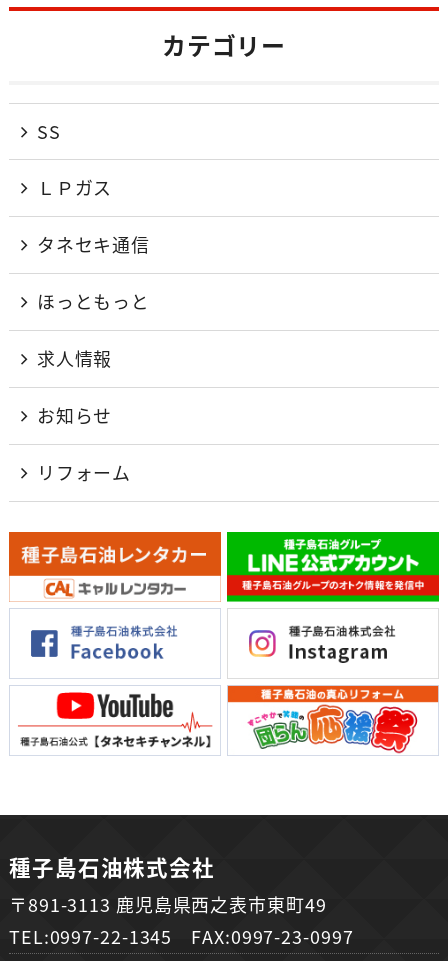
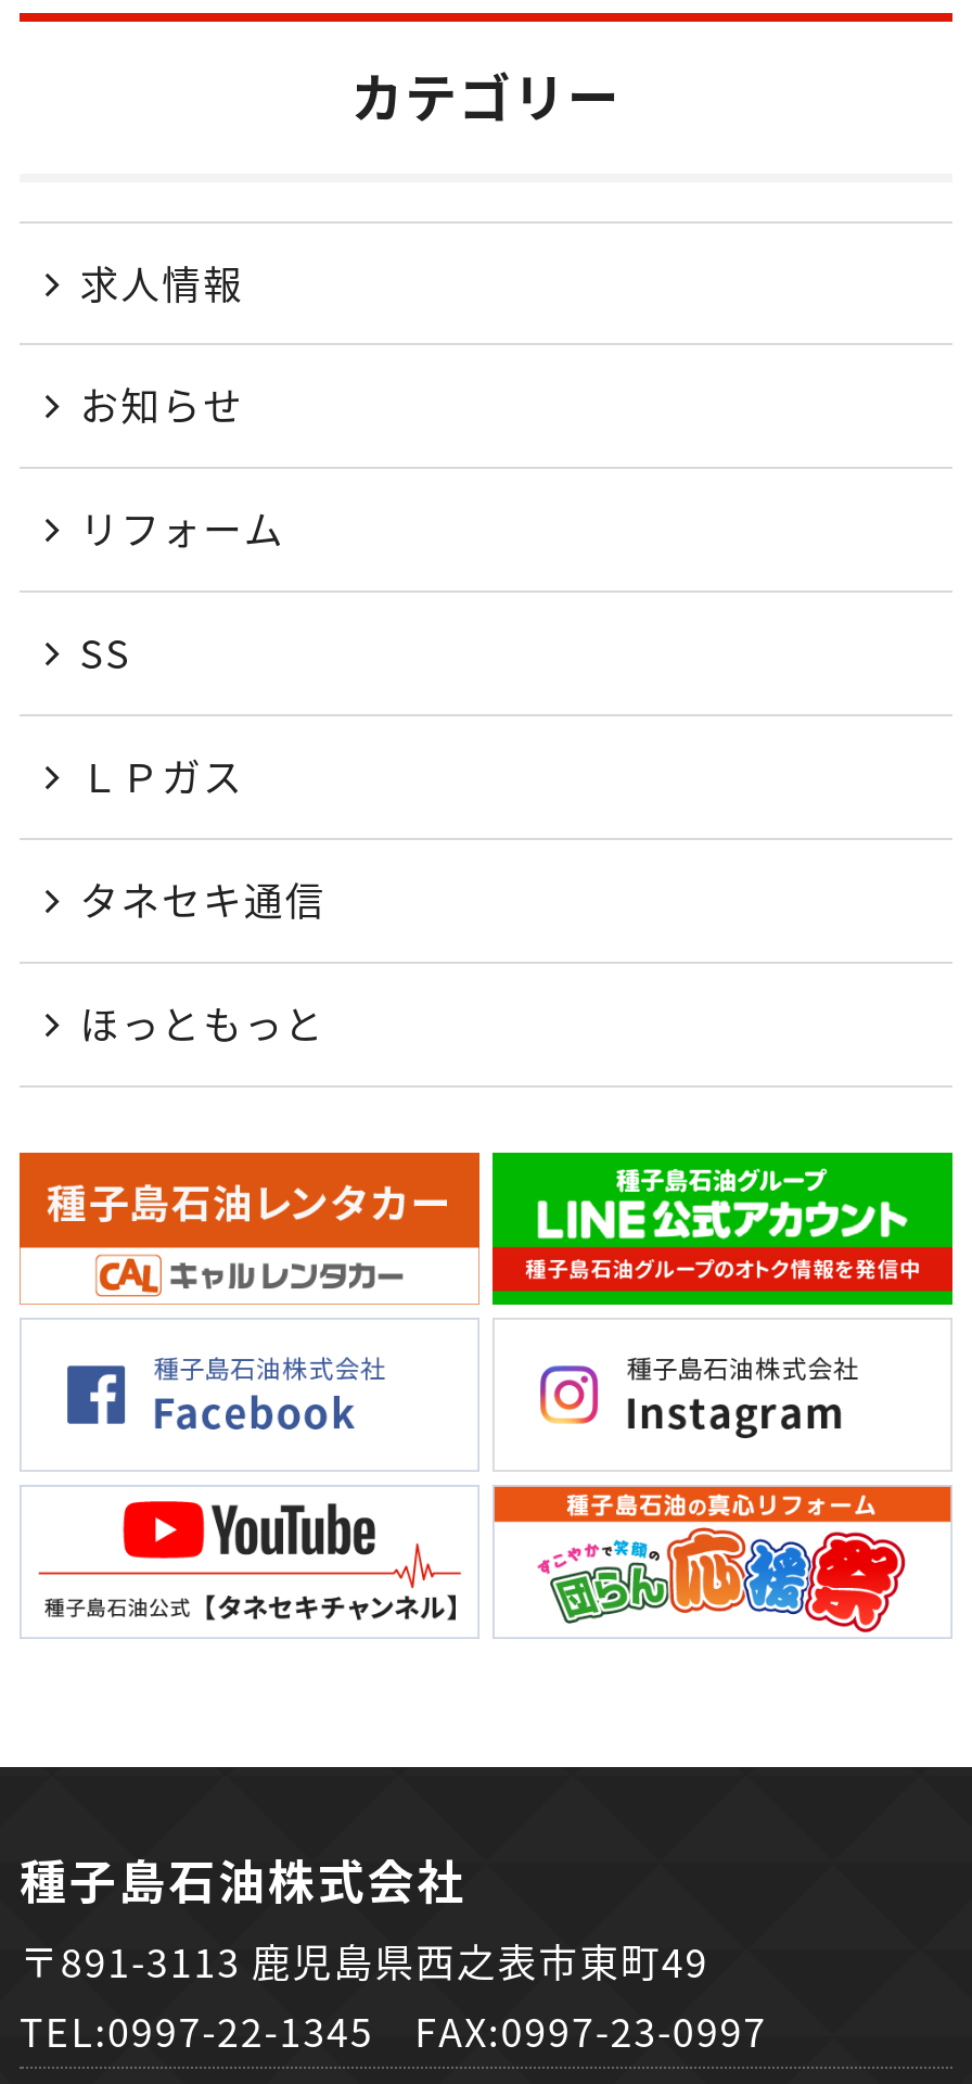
moved down: SS | ＬＰガス | タネセキ通信 | ほっともっと

moved up: 求人情報 | お知らせ | リフォーム
